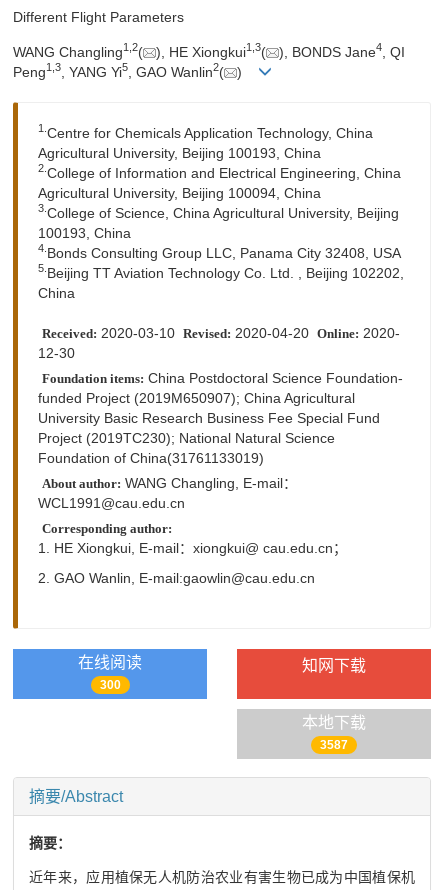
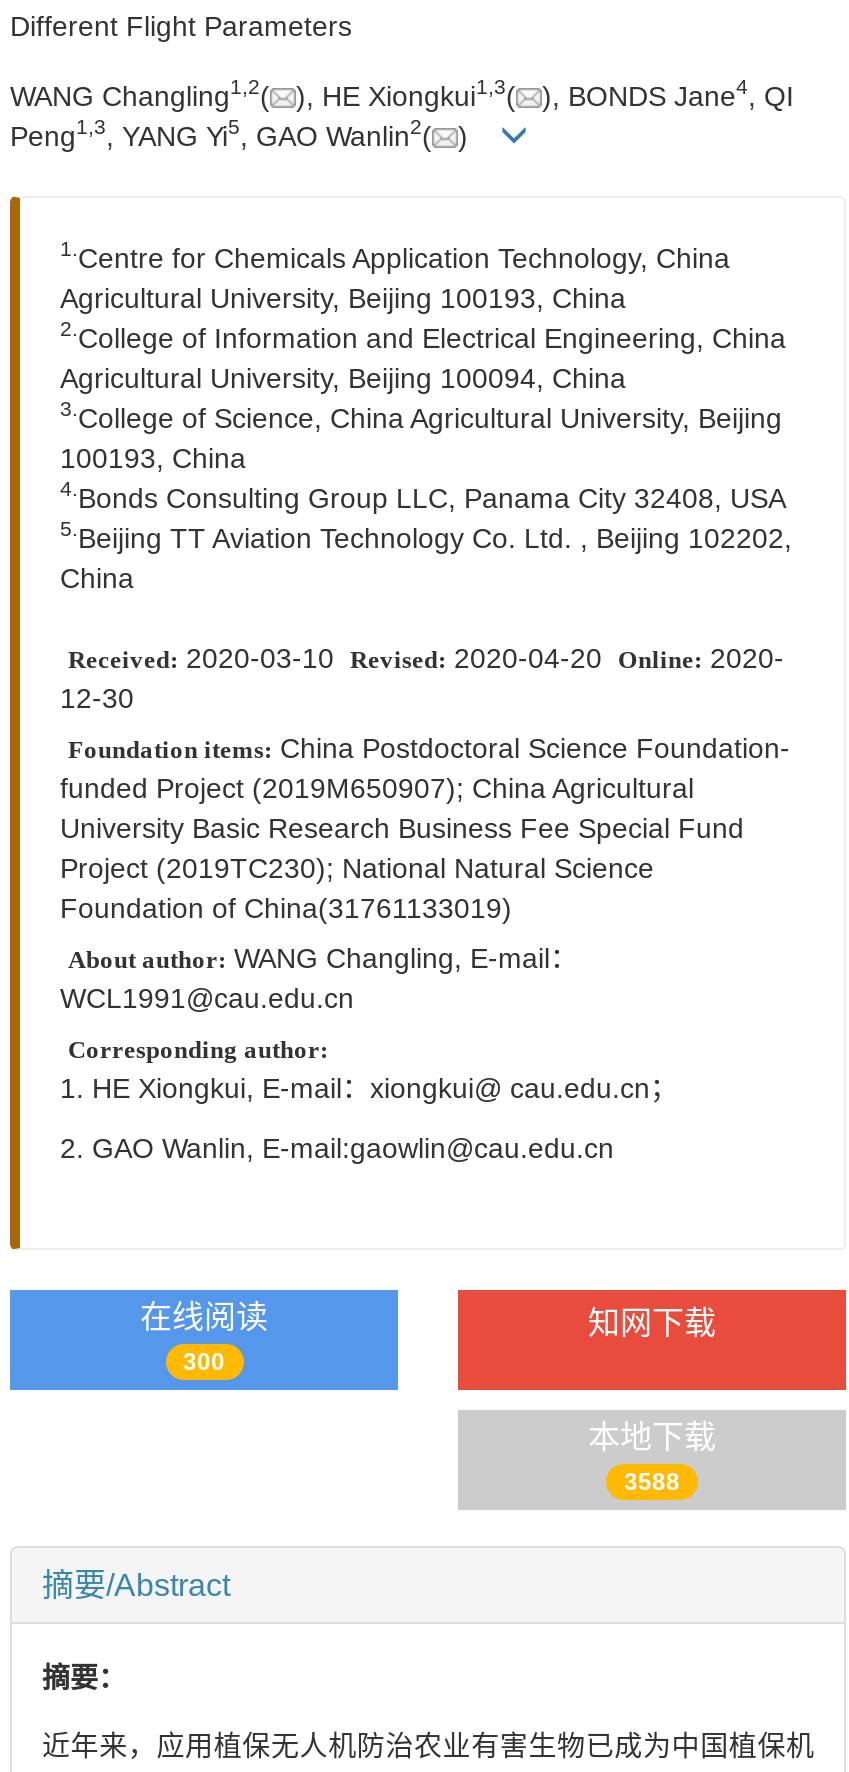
- 3587
+ 3588
